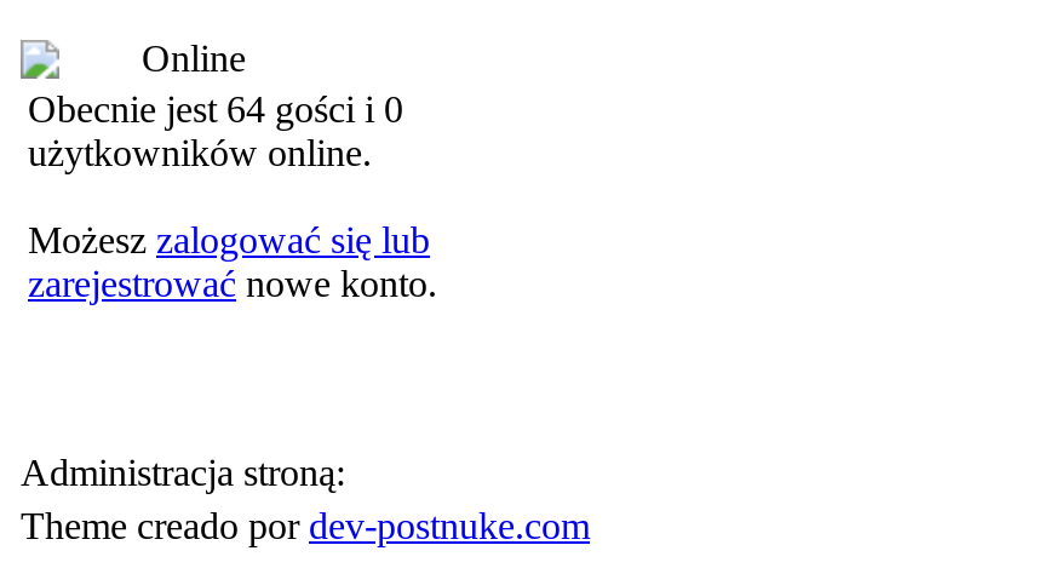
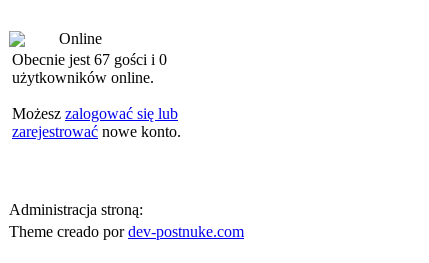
- Obecnie jest 64 gości i 0
+ Obecnie jest 67 gości i 0
